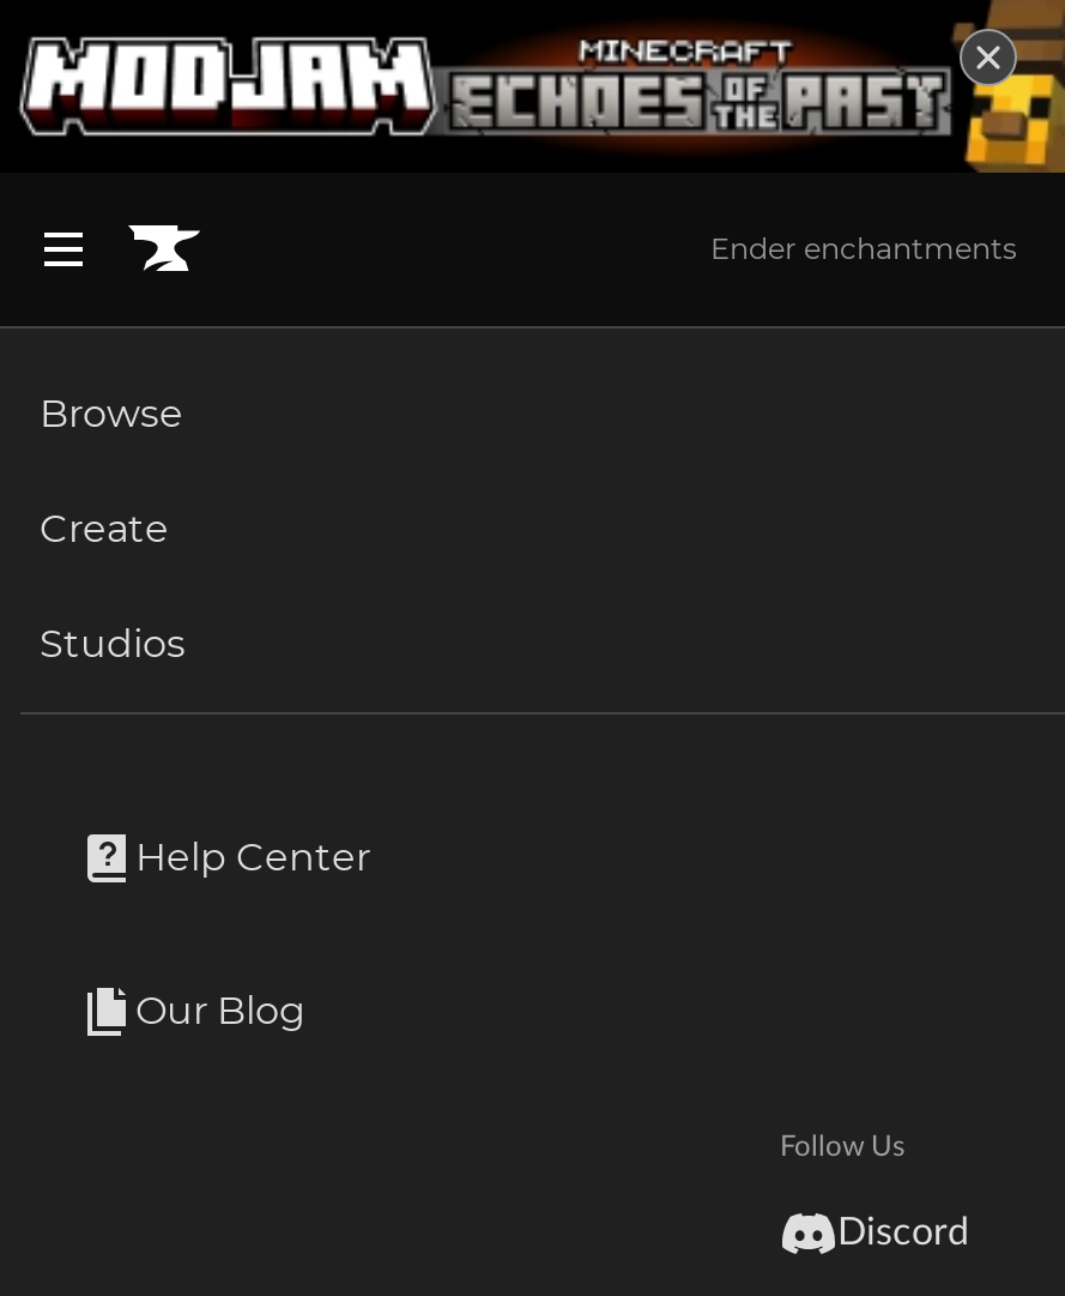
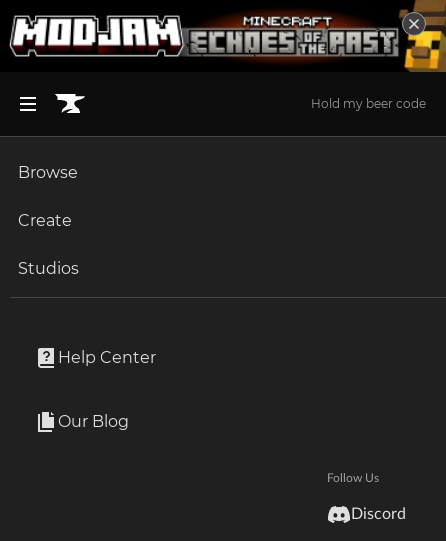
- Ender enchantments
+ Hold my beer code
